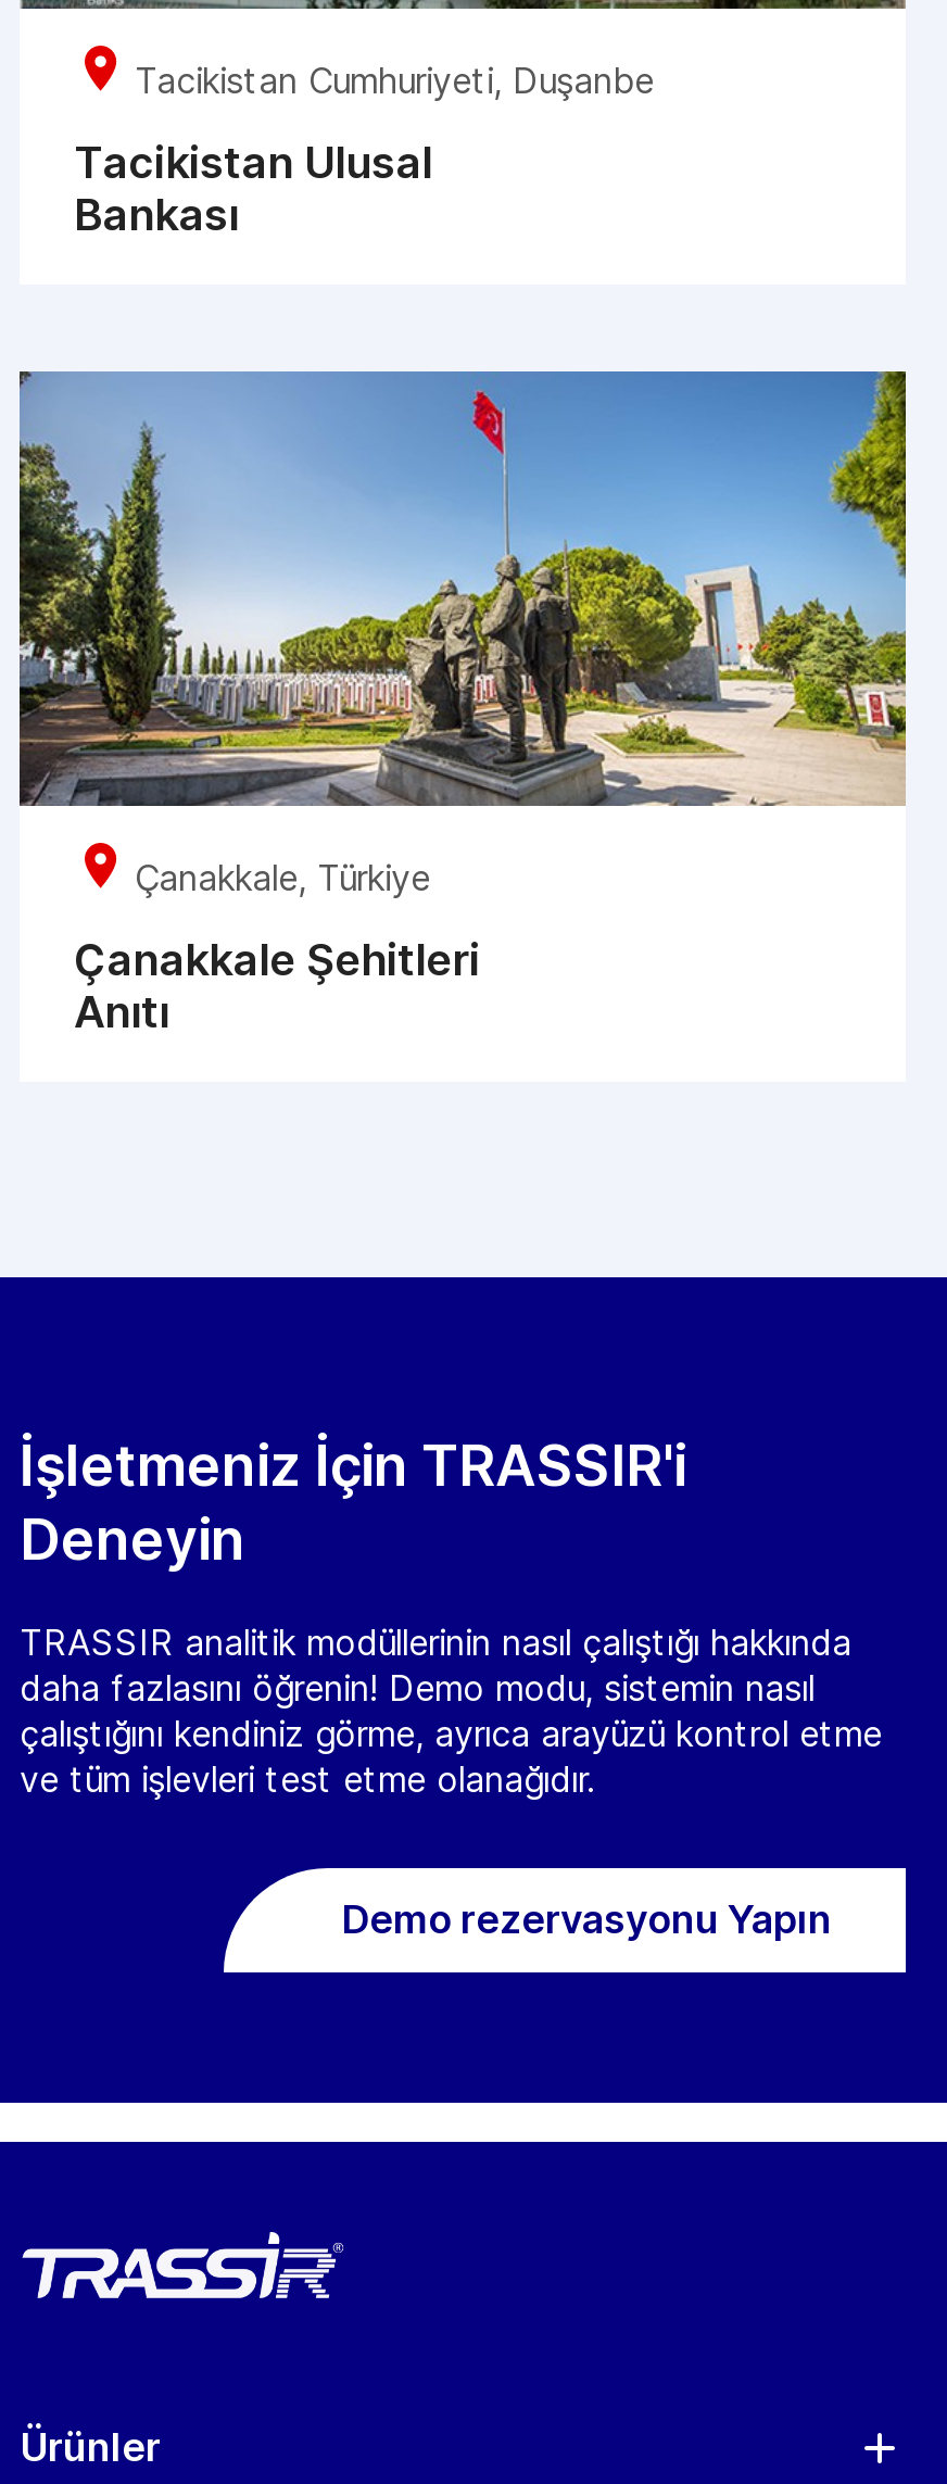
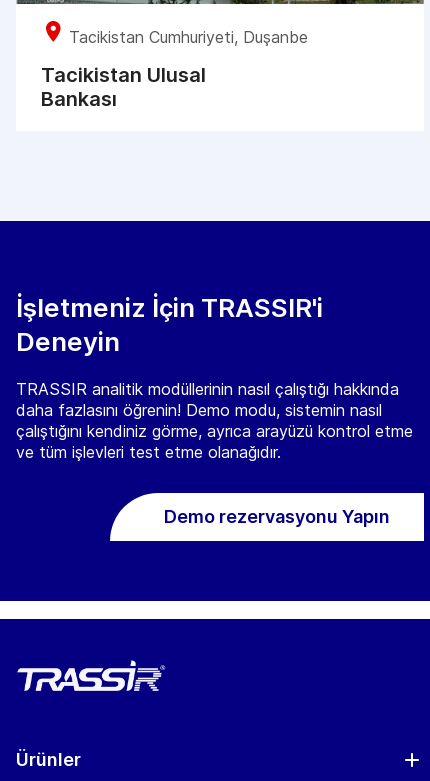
- [image]
- Çanakkale, Türkiye
- Çanakkale Şehitleri
- Anıtı
